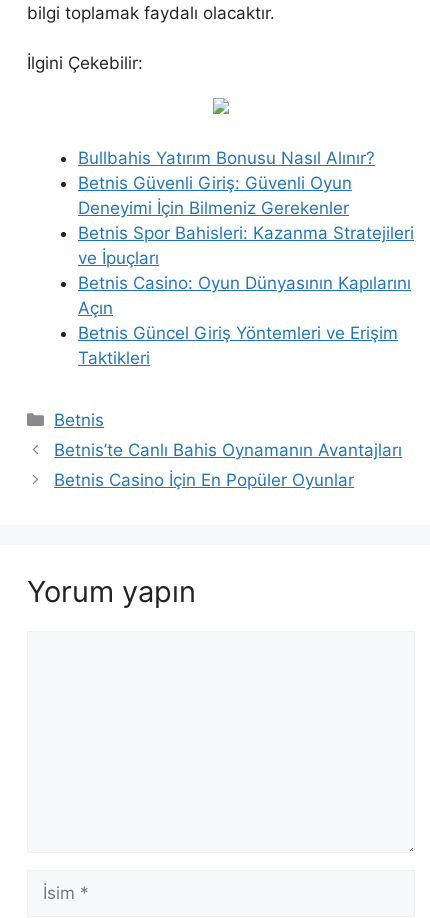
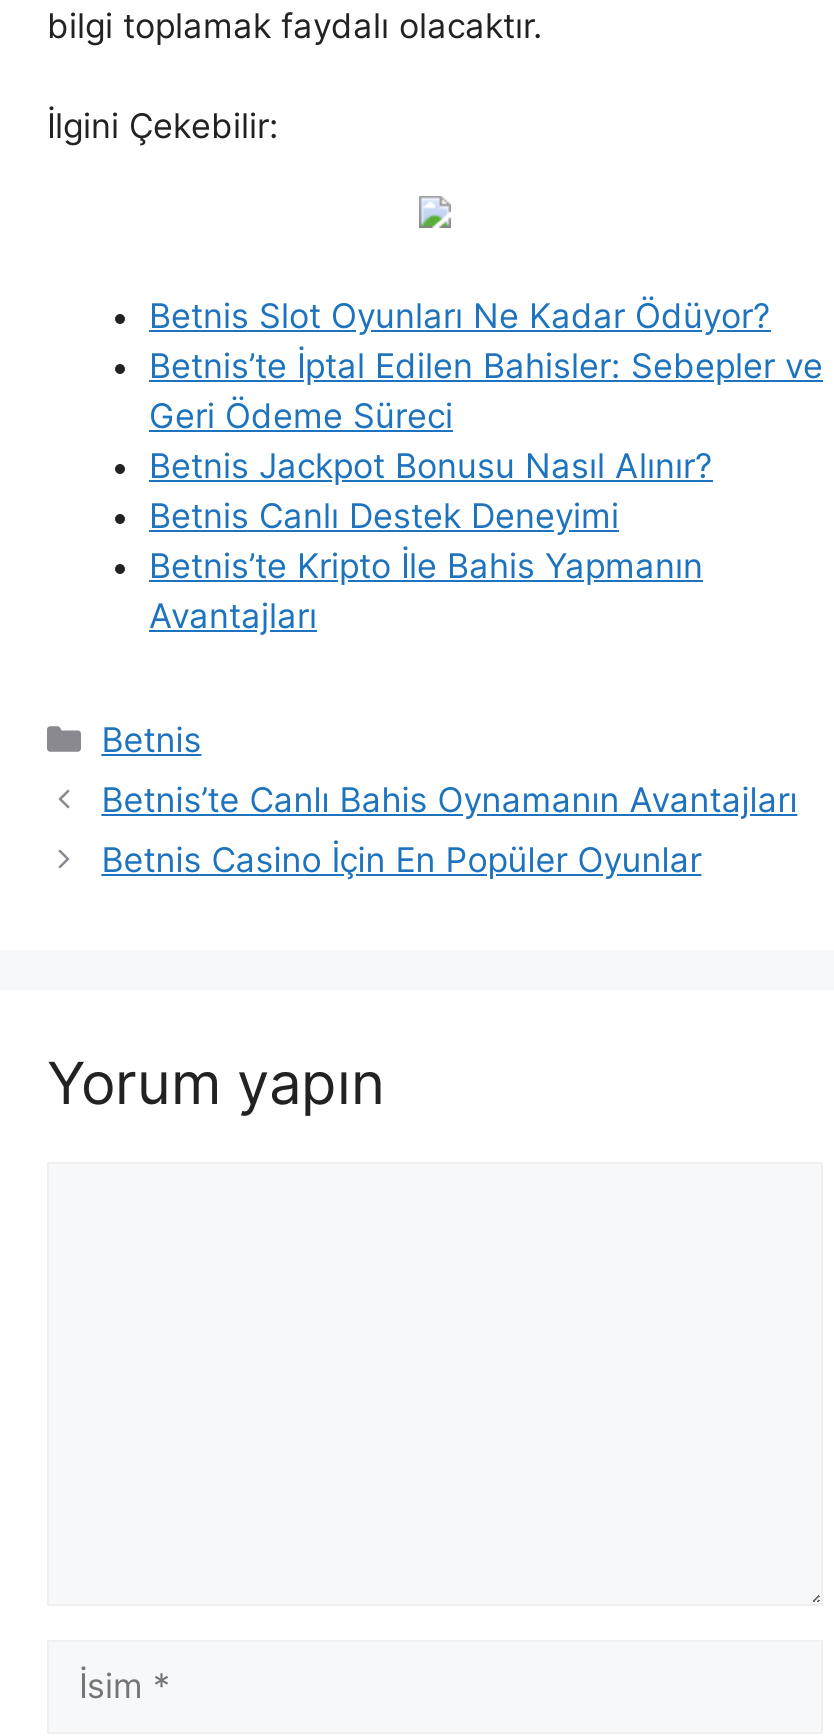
- Bullbahis Yatırım Bonusu Nasıl Alınır?
- Betnis Güvenli Giriş: Güvenli Oyun
- Deneyimi İçin Bilmeniz Gerekenler
- Betnis Spor Bahisleri: Kazanma Stratejileri
- ve İpuçları
- Betnis Casino: Oyun Dünyasının Kapılarını
- Açın
- Betnis Güncel Giriş Yöntemleri ve Erişim
- Taktikleri
+ Betnis Slot Oyunları Ne Kadar Ödüyor?
+ Betnis’te İptal Edilen Bahisler: Sebepler ve
+ Geri Ödeme Süreci
+ Betnis Jackpot Bonusu Nasıl Alınır?
+ Betnis Canlı Destek Deneyimi
+ Betnis’te Kripto İle Bahis Yapmanın
+ Avantajları
